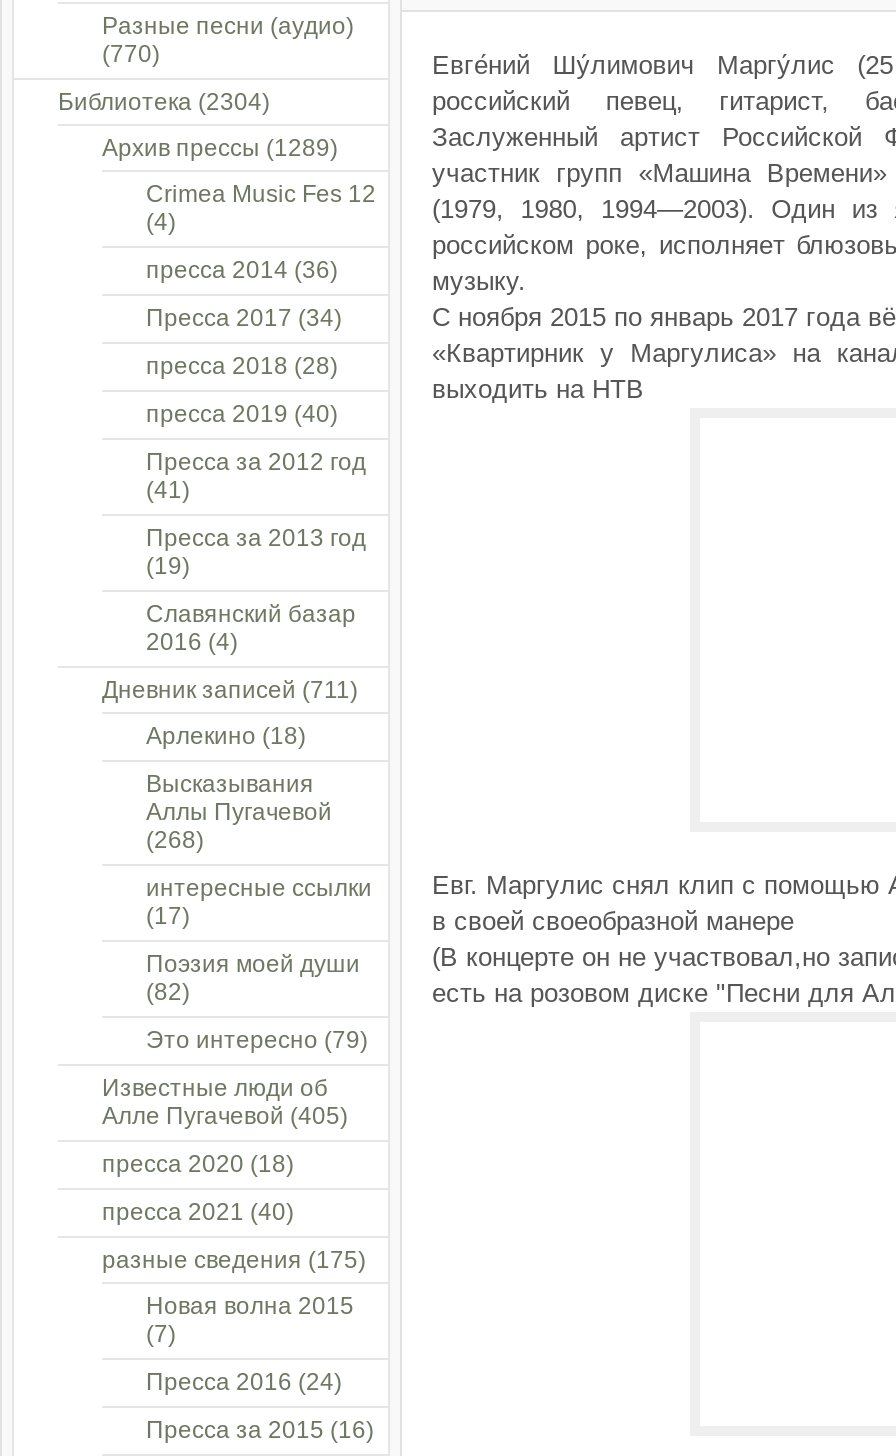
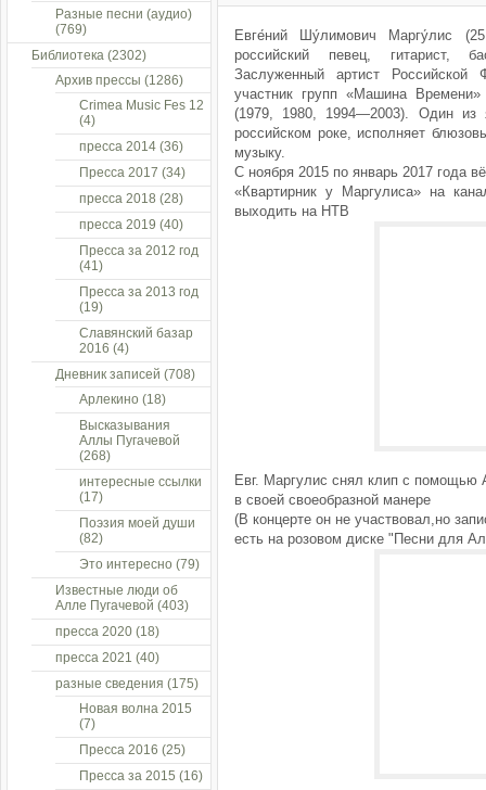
- (770)
+ (769)

- Библиотека (2304)
+ Библиотека (2302)

- Архив прессы (1289)
+ Архив прессы (1286)

- Дневник записей (711)
+ Дневник записей (708)

- Алле Пугачевой (405)
+ Алле Пугачевой (403)

- Пресса 2016 (24)
+ Пресса 2016 (25)
